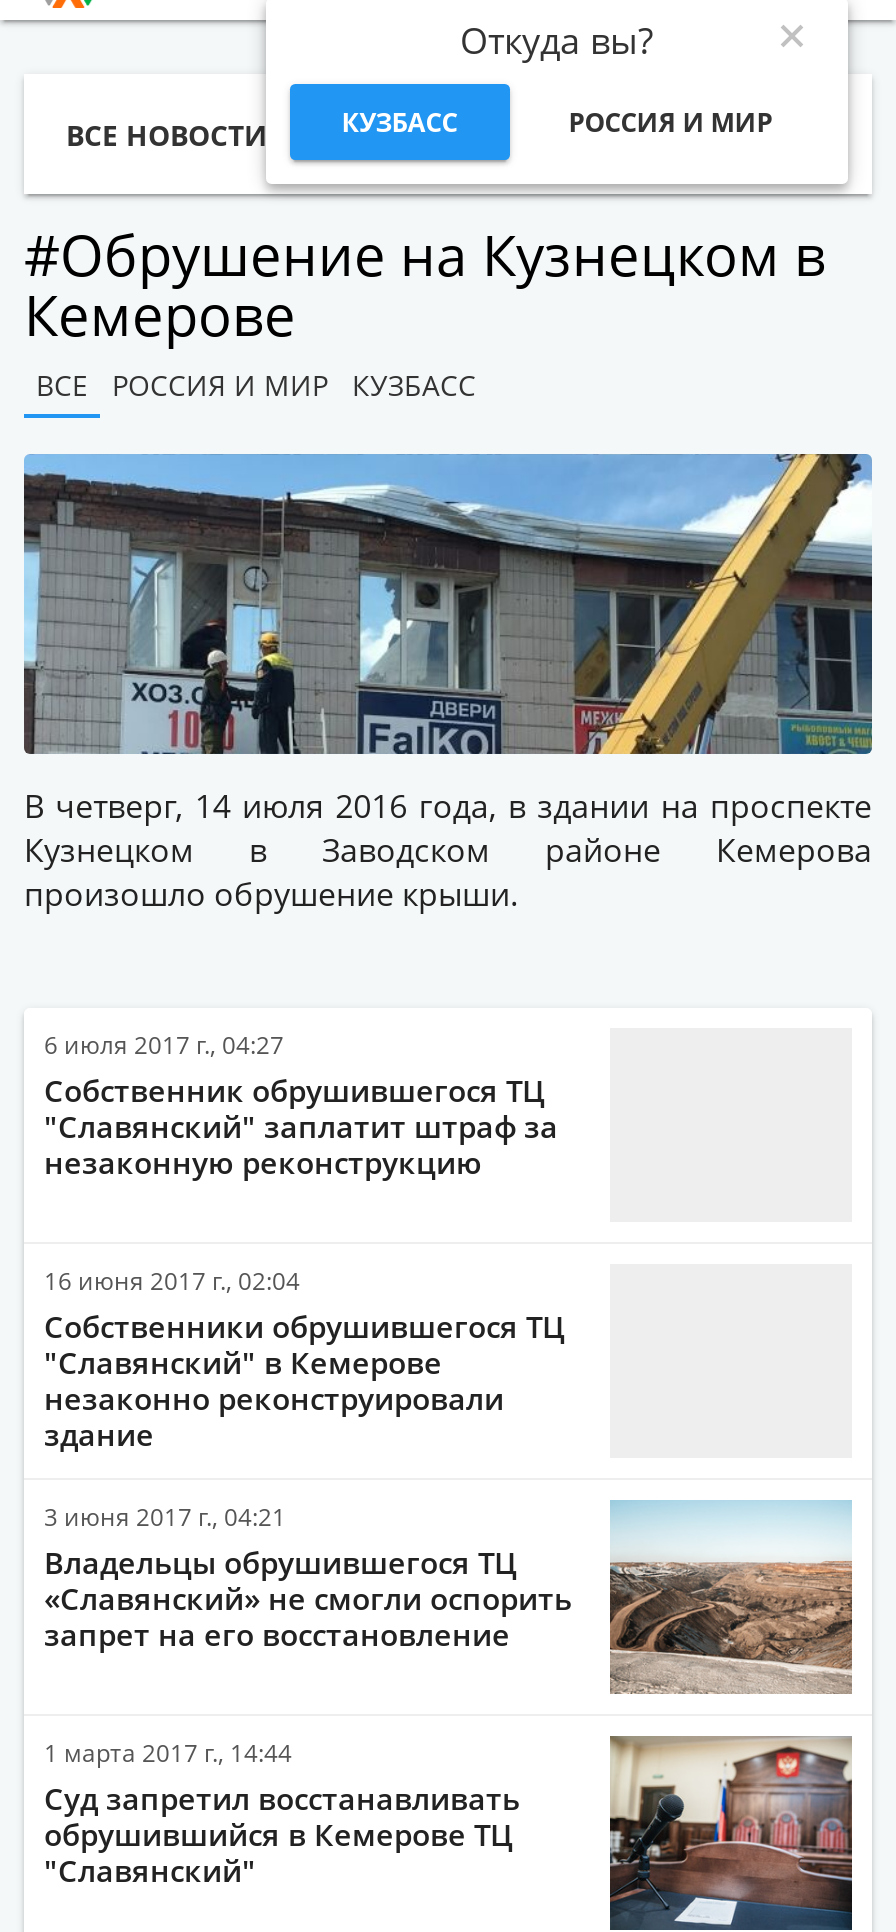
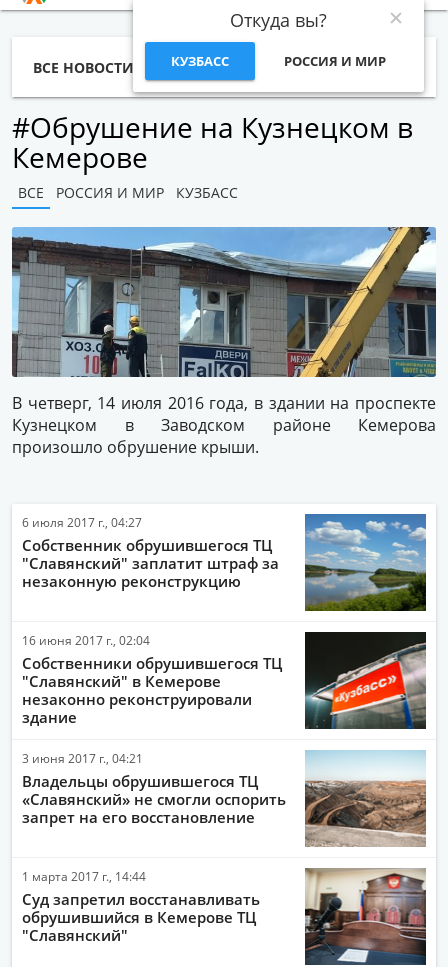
+ [image]

+ [image]
